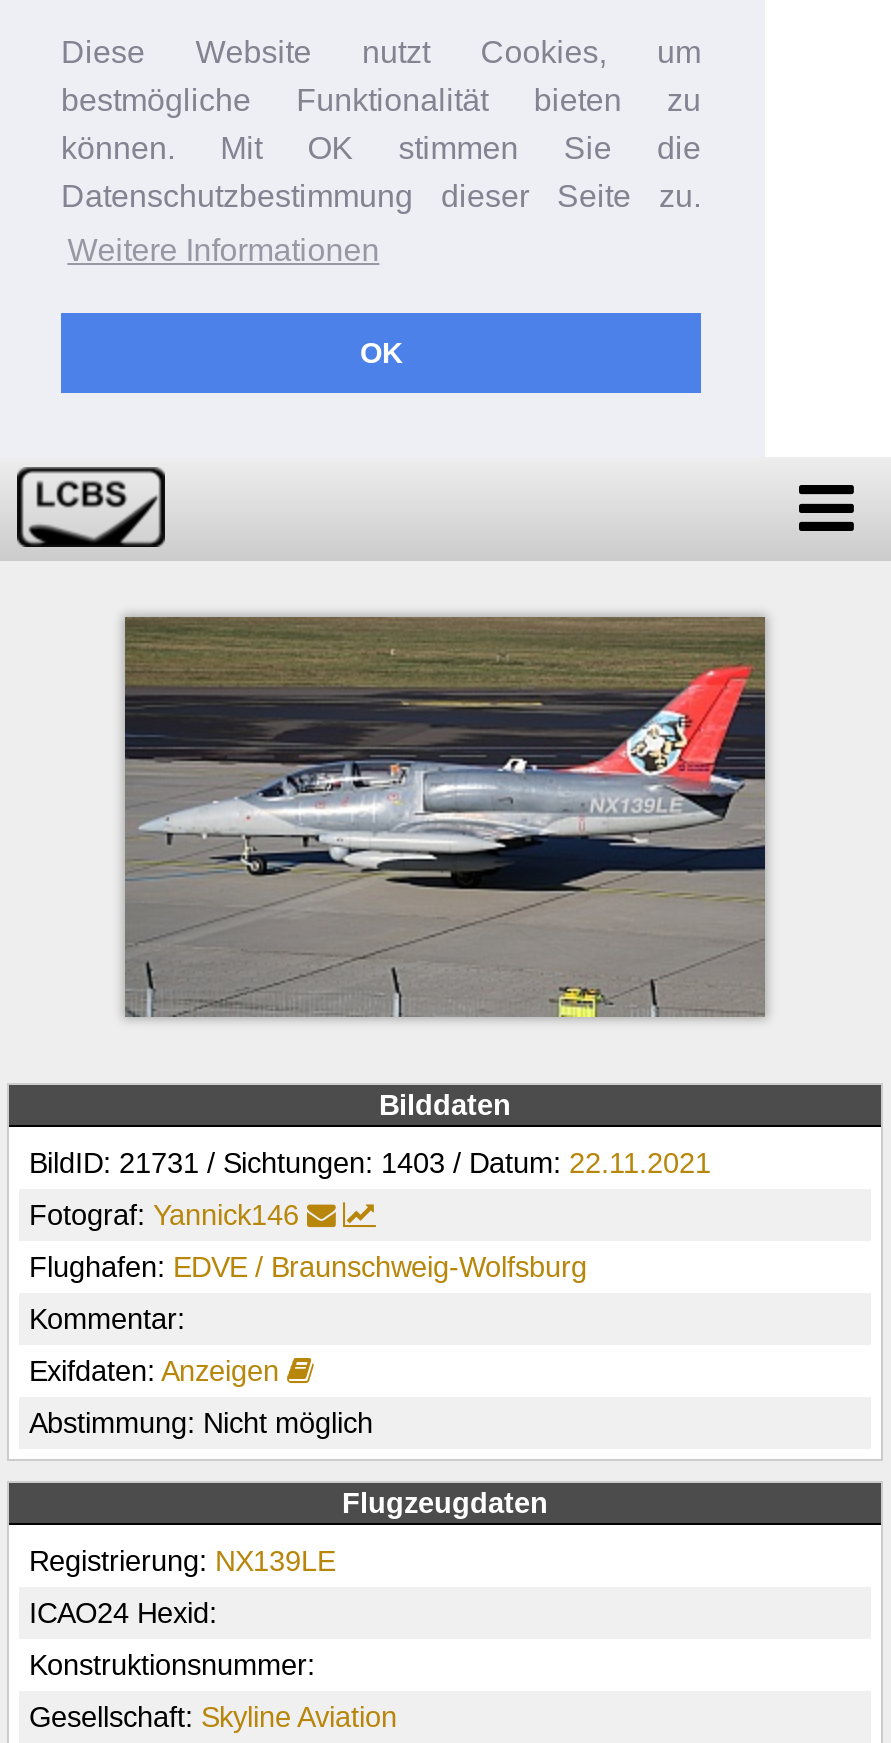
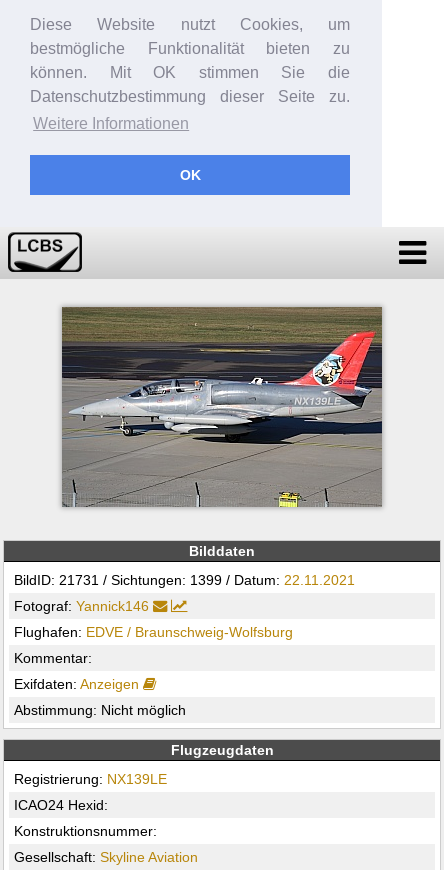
- BildID: 21731 / Sichtungen: 1403 / Datum: 22.11.2021
+ BildID: 21731 / Sichtungen: 1399 / Datum: 22.11.2021
